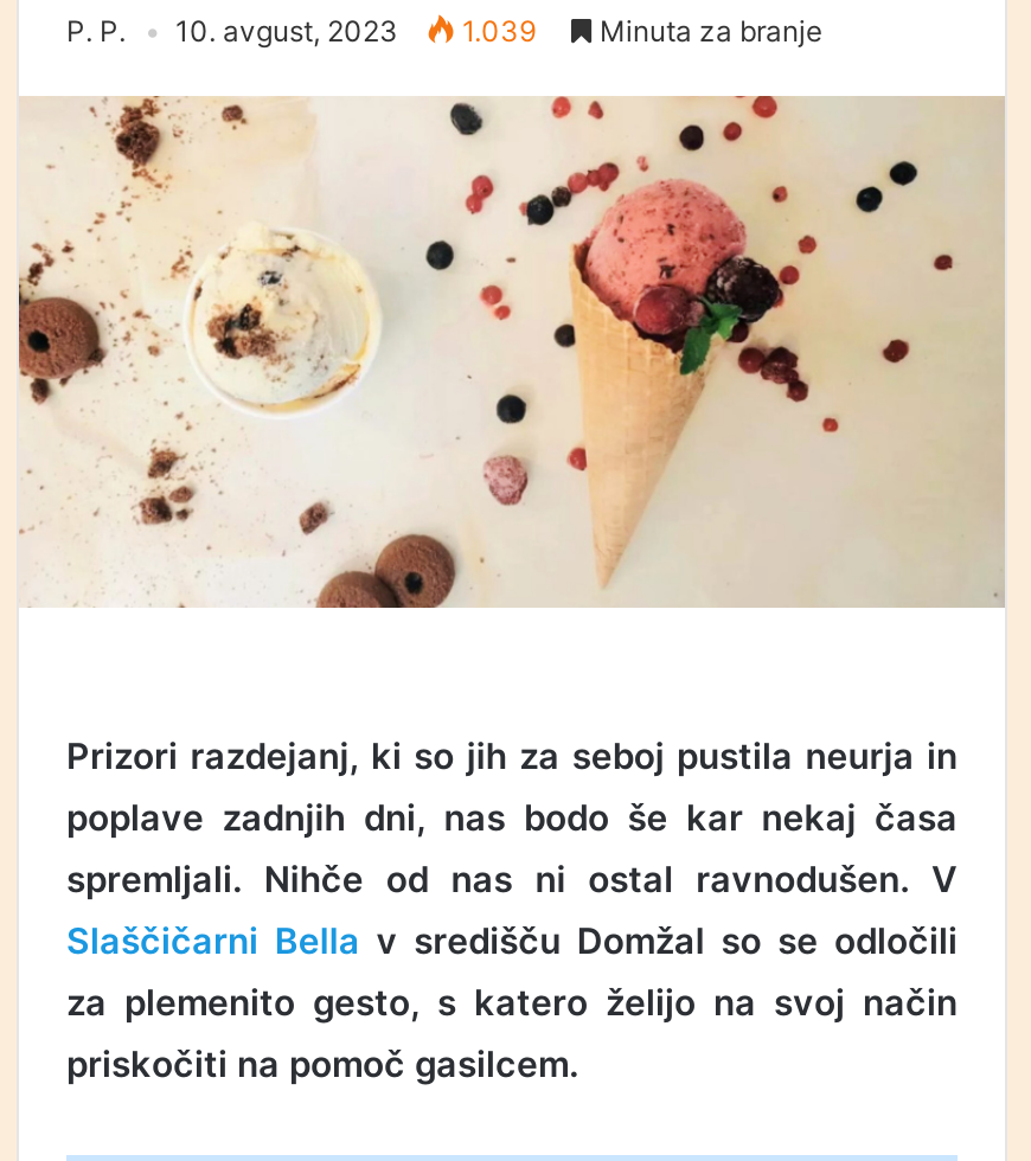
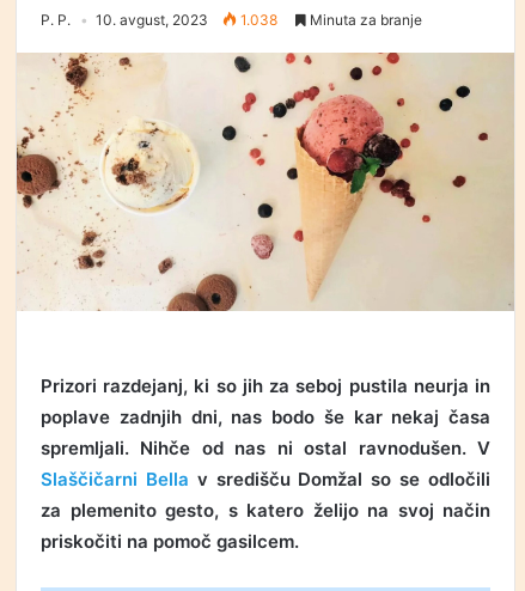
- P. P. 10. avgust, 2023 1.039 Minuta za branje
+ P. P. 10. avgust, 2023 1.038 Minuta za branje
